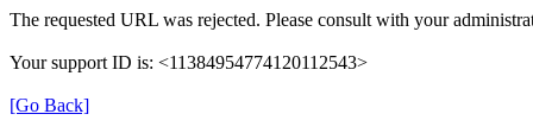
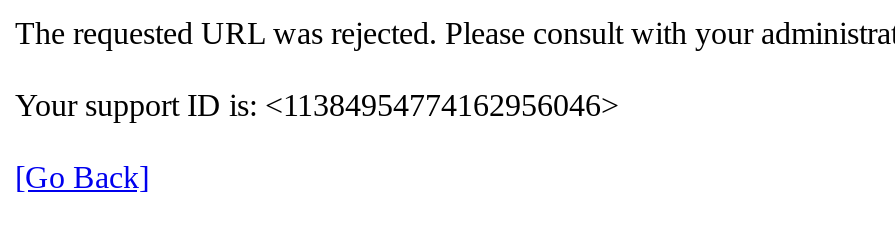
- Your support ID is: <11384954774120112543>
+ Your support ID is: <11384954774162956046>
